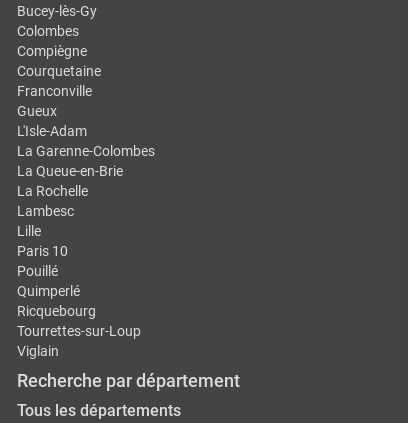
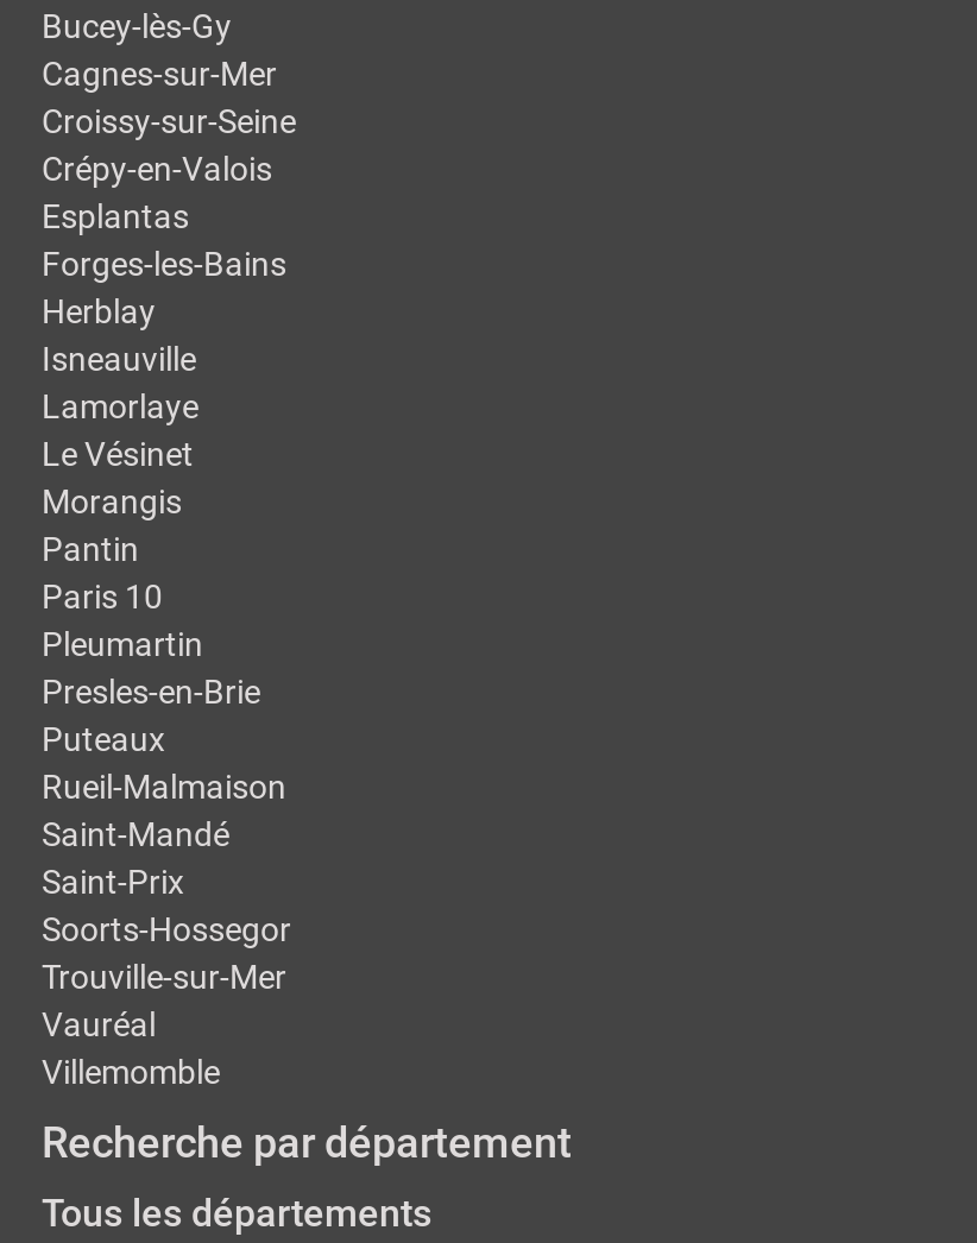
- Colombes
- Compiègne
- Courquetaine
- Franconville
- Gueux
- L'Isle-Adam
- La Garenne-Colombes
- La Queue-en-Brie
- La Rochelle
- Lambesc
- Lille
+ Cagnes-sur-Mer
+ Croissy-sur-Seine
+ Crépy-en-Valois
+ Esplantas
+ Forges-les-Bains
+ Herblay
+ Isneauville
+ Lamorlaye
+ Le Vésinet
+ Morangis
+ Pantin

- Pouillé
- Quimperlé
- Ricquebourg
- Tourrettes-sur-Loup
- Viglain
+ Pleumartin
+ Presles-en-Brie
+ Puteaux
+ Rueil-Malmaison
+ Saint-Mandé
+ Saint-Prix
+ Soorts-Hossegor
+ Trouville-sur-Mer
+ Vauréal
+ Villemomble
